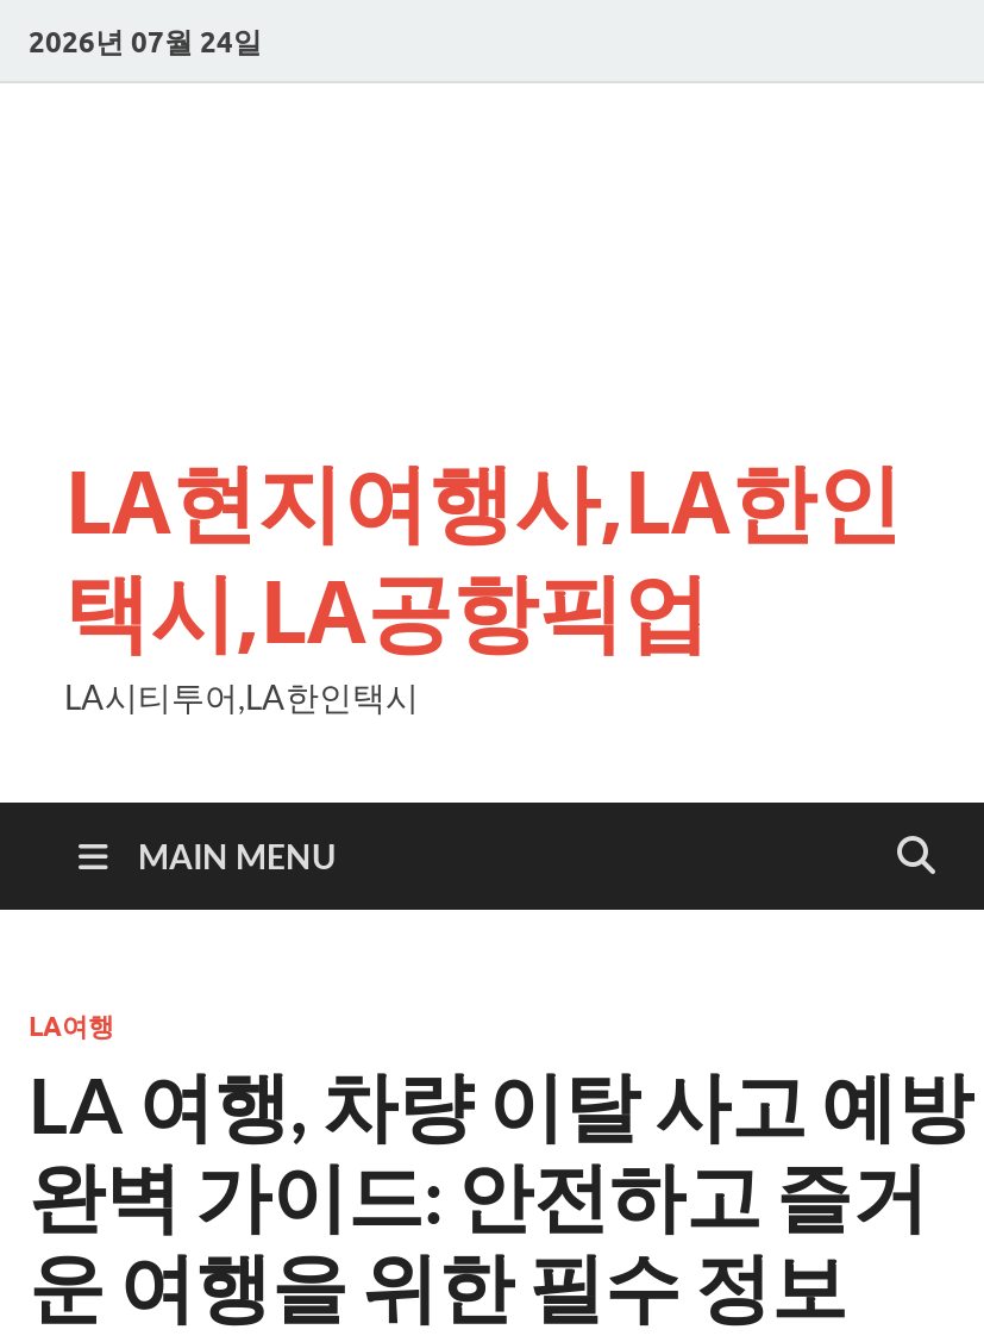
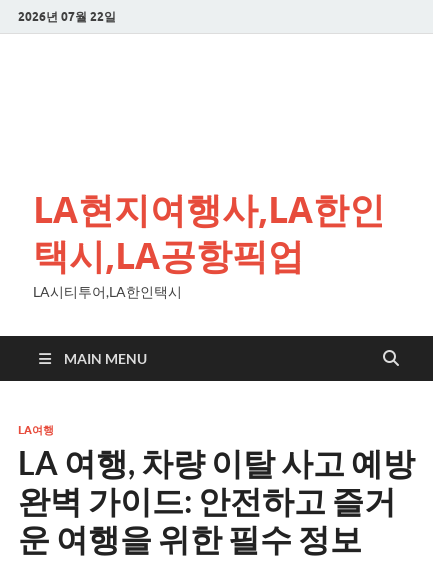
- 2026년 07월 24일
+ 2026년 07월 22일
